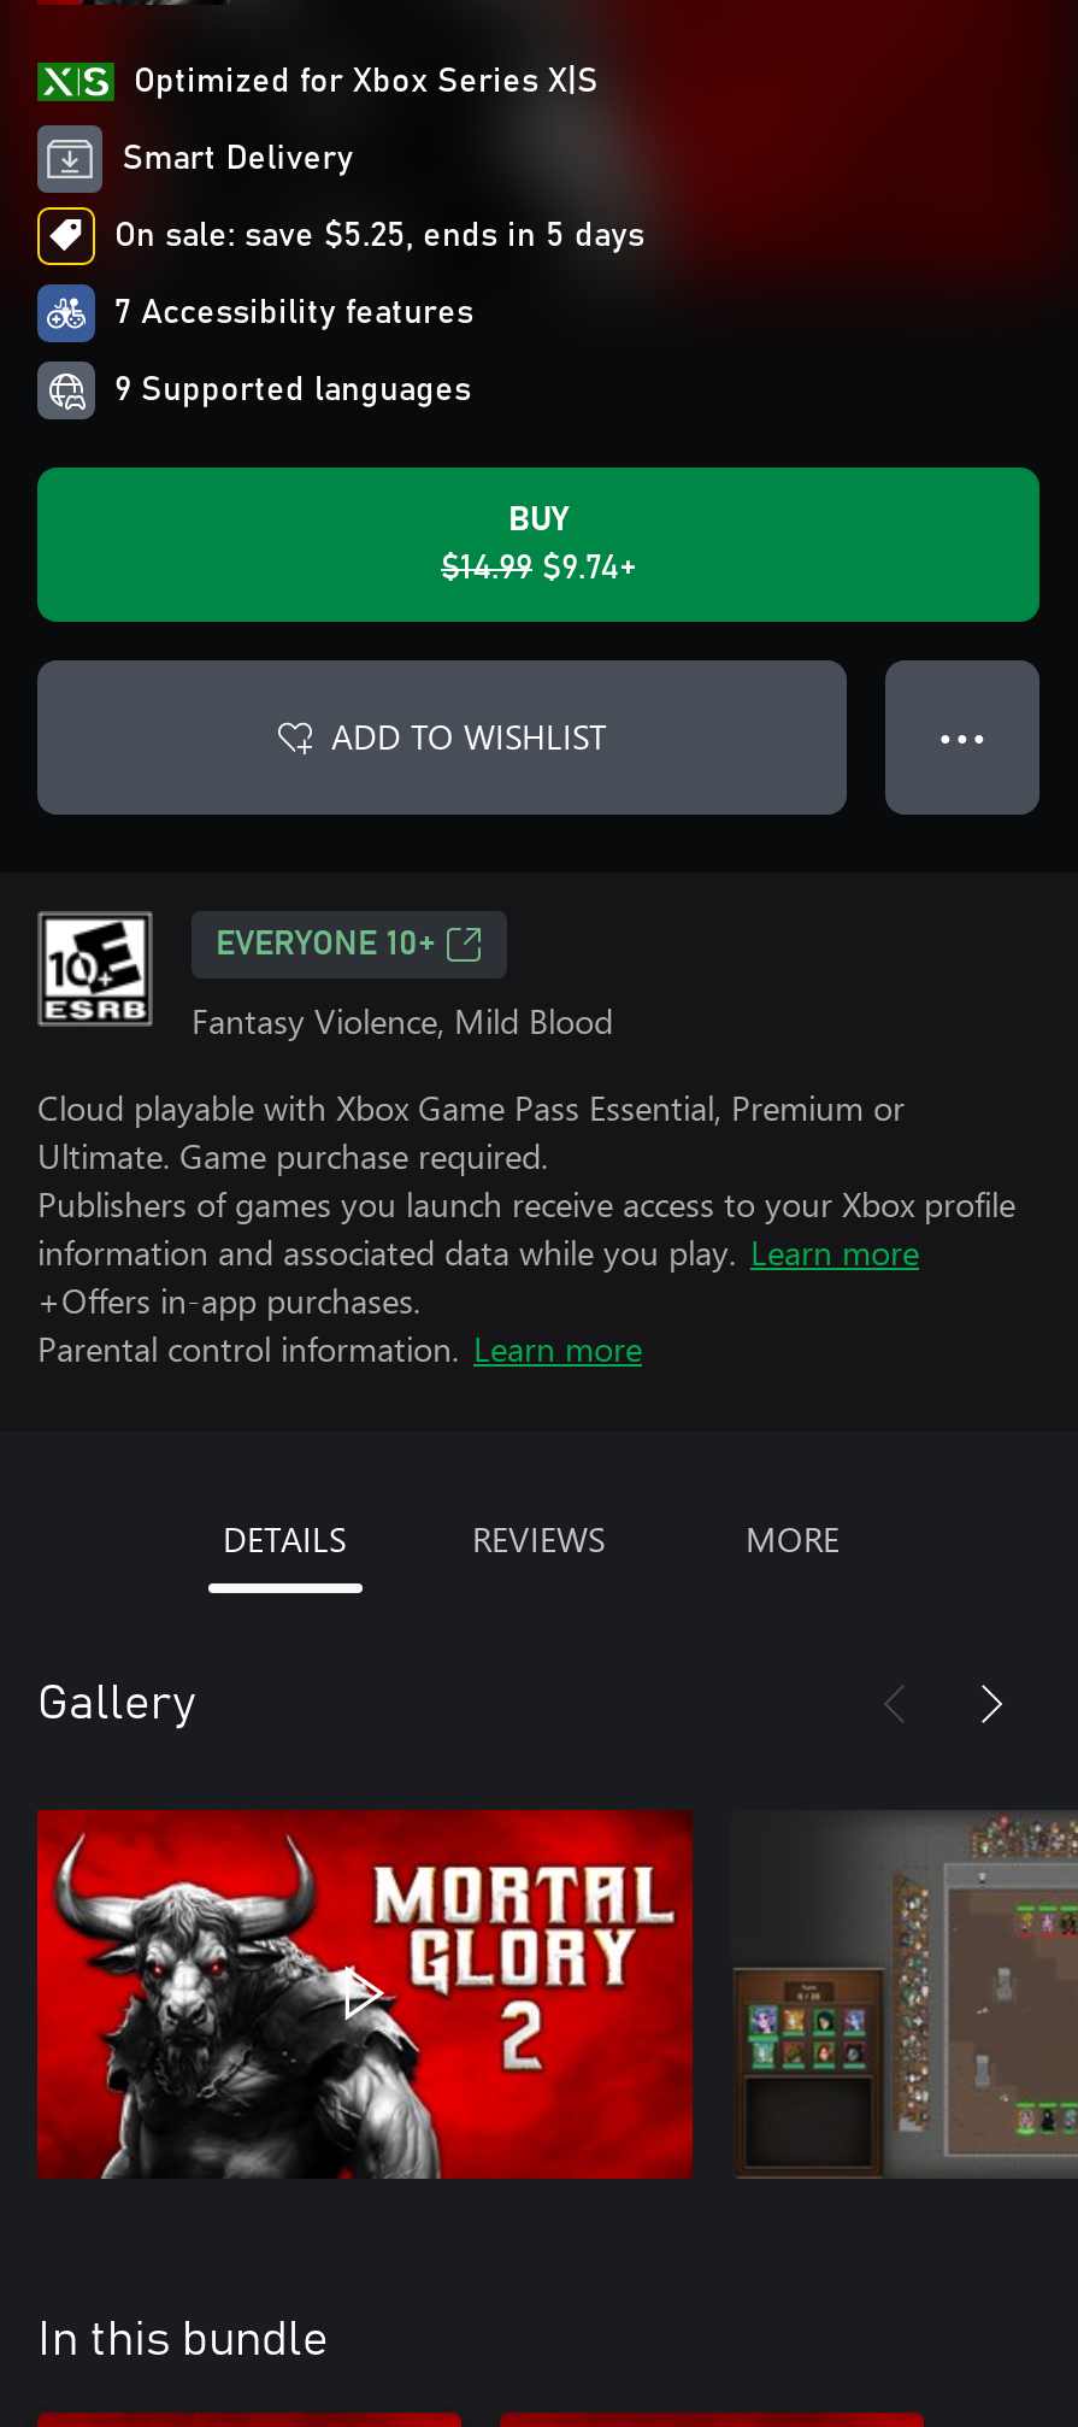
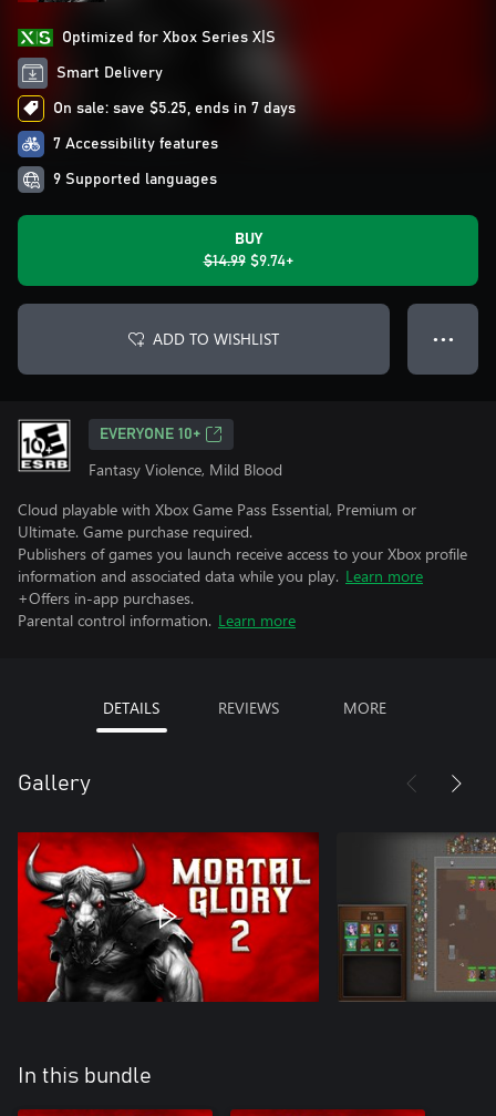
- On sale: save $5.25, ends in 5 days
+ On sale: save $5.25, ends in 7 days
